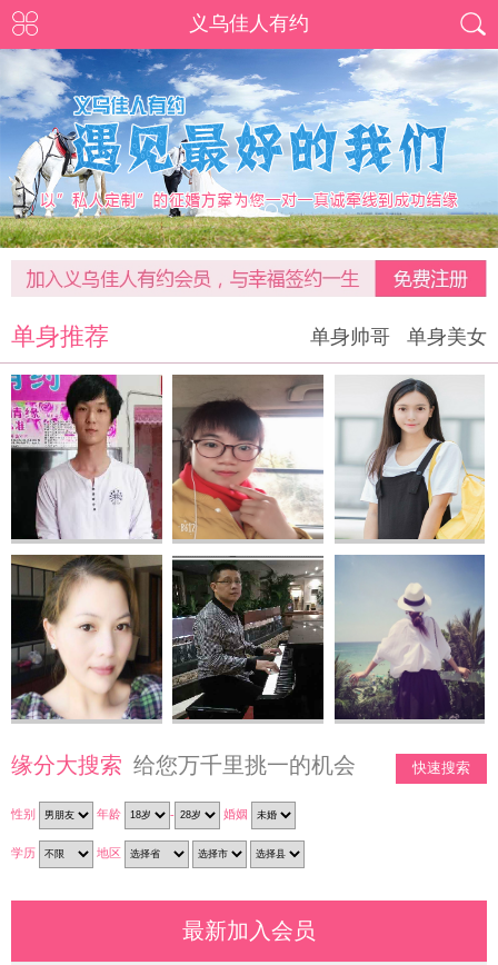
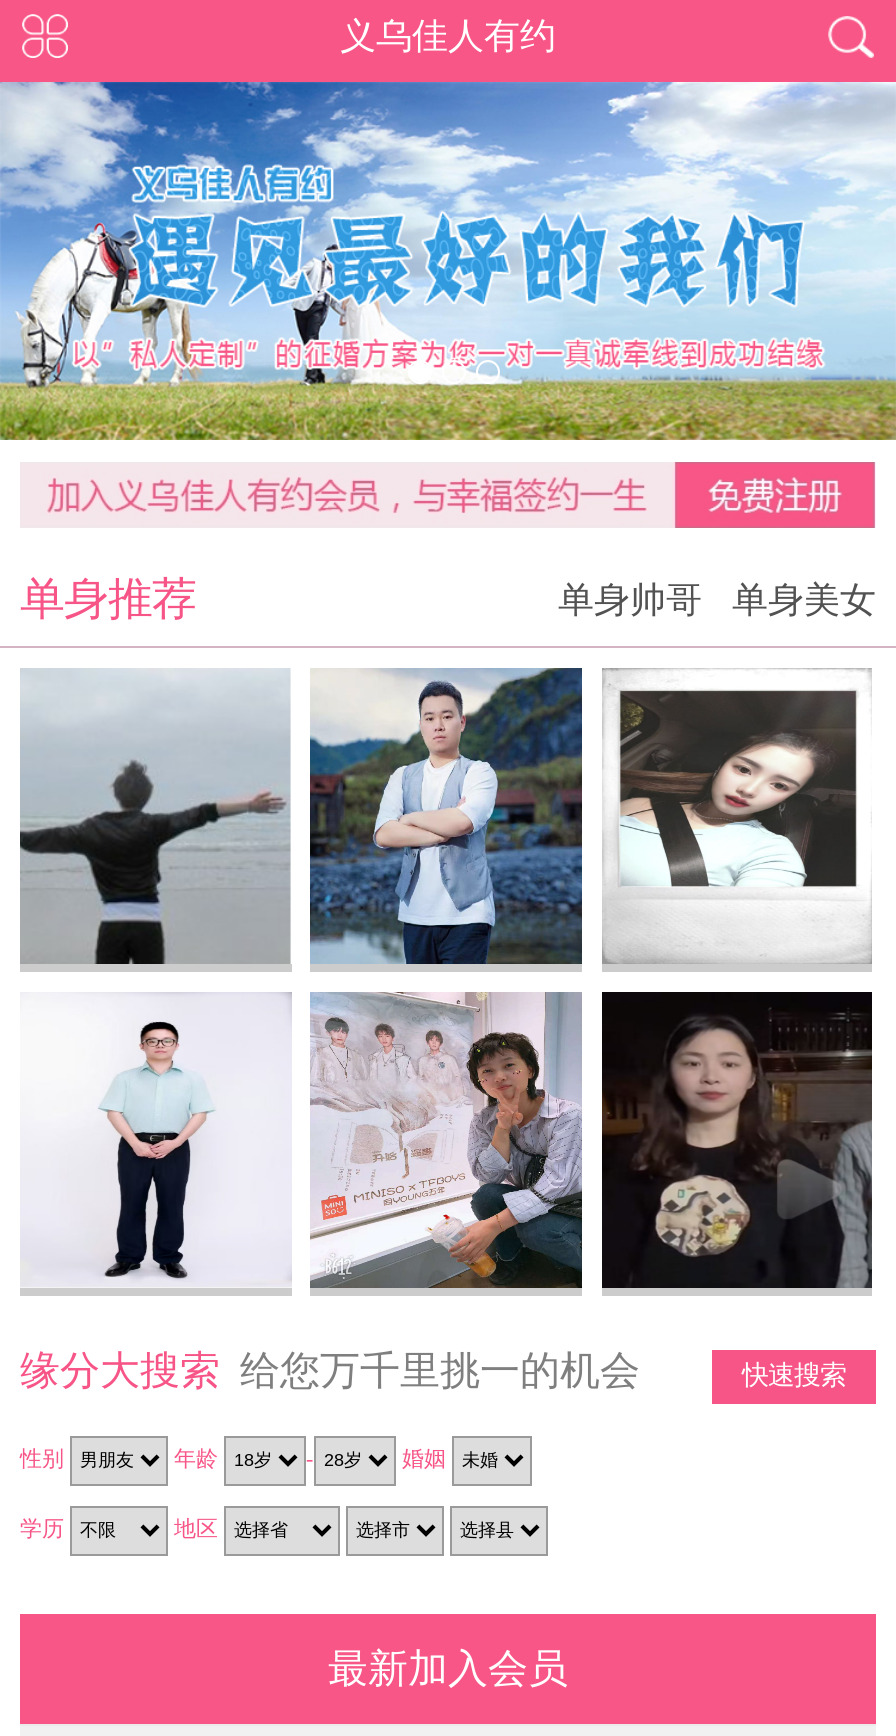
- [image]
+ [image]

- [image]
+ [image]

- [image]
+ [image]

- [image]
+ [image]

- [image]
+ [image]

- [image]
+ [image]
